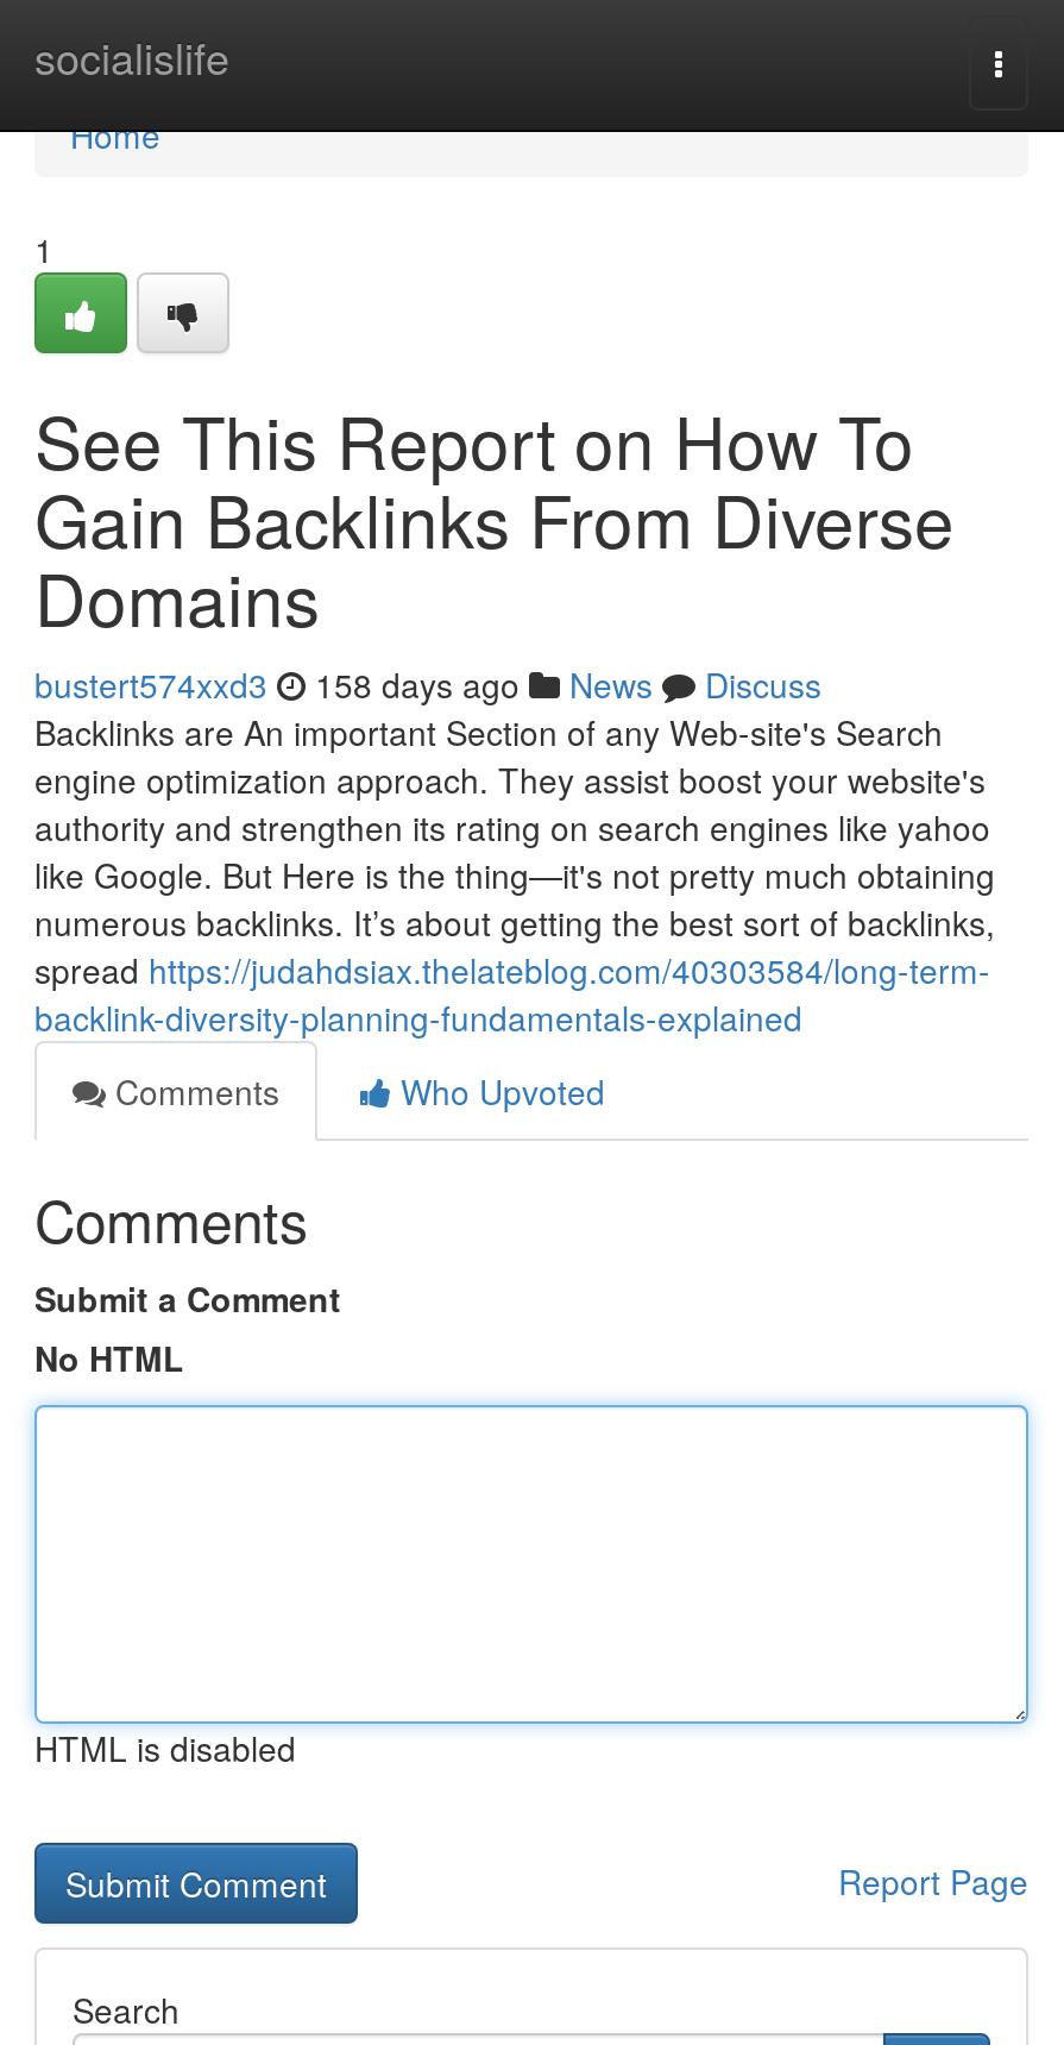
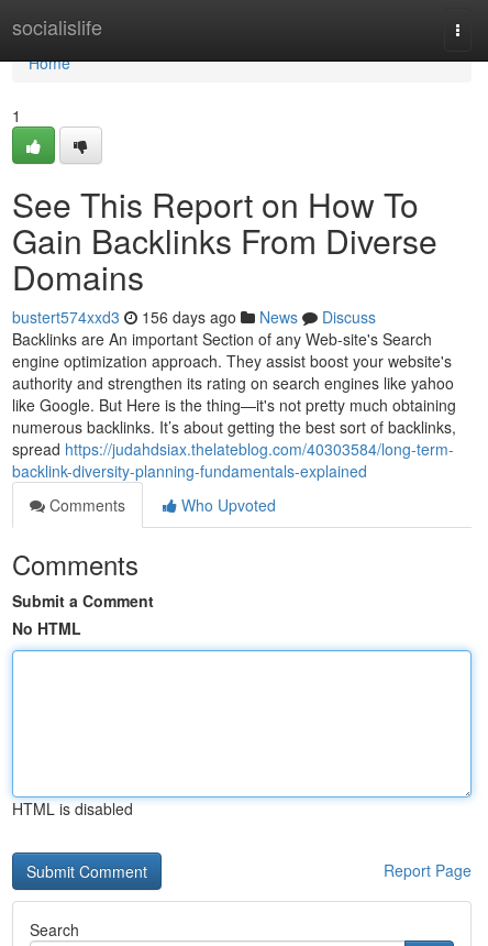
- bustert574xxd3 158 days ago News Discuss
+ bustert574xxd3 156 days ago News Discuss
